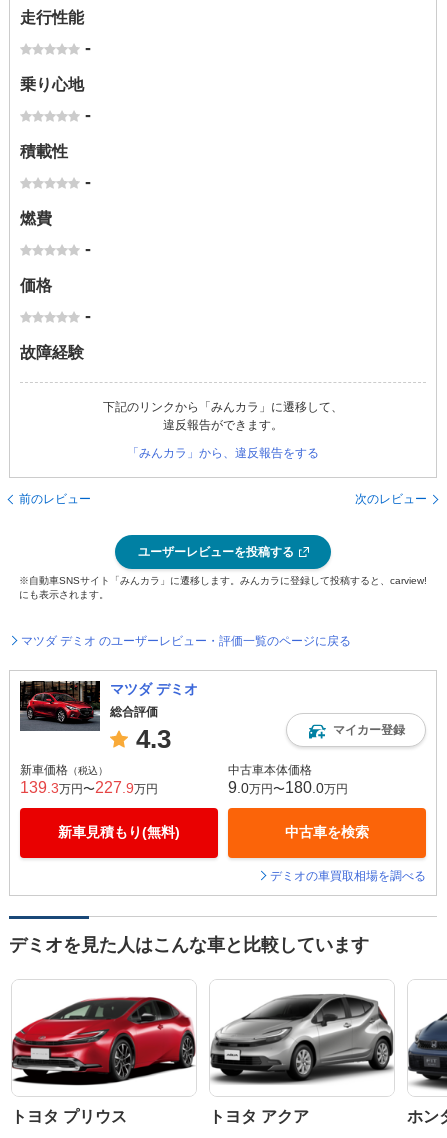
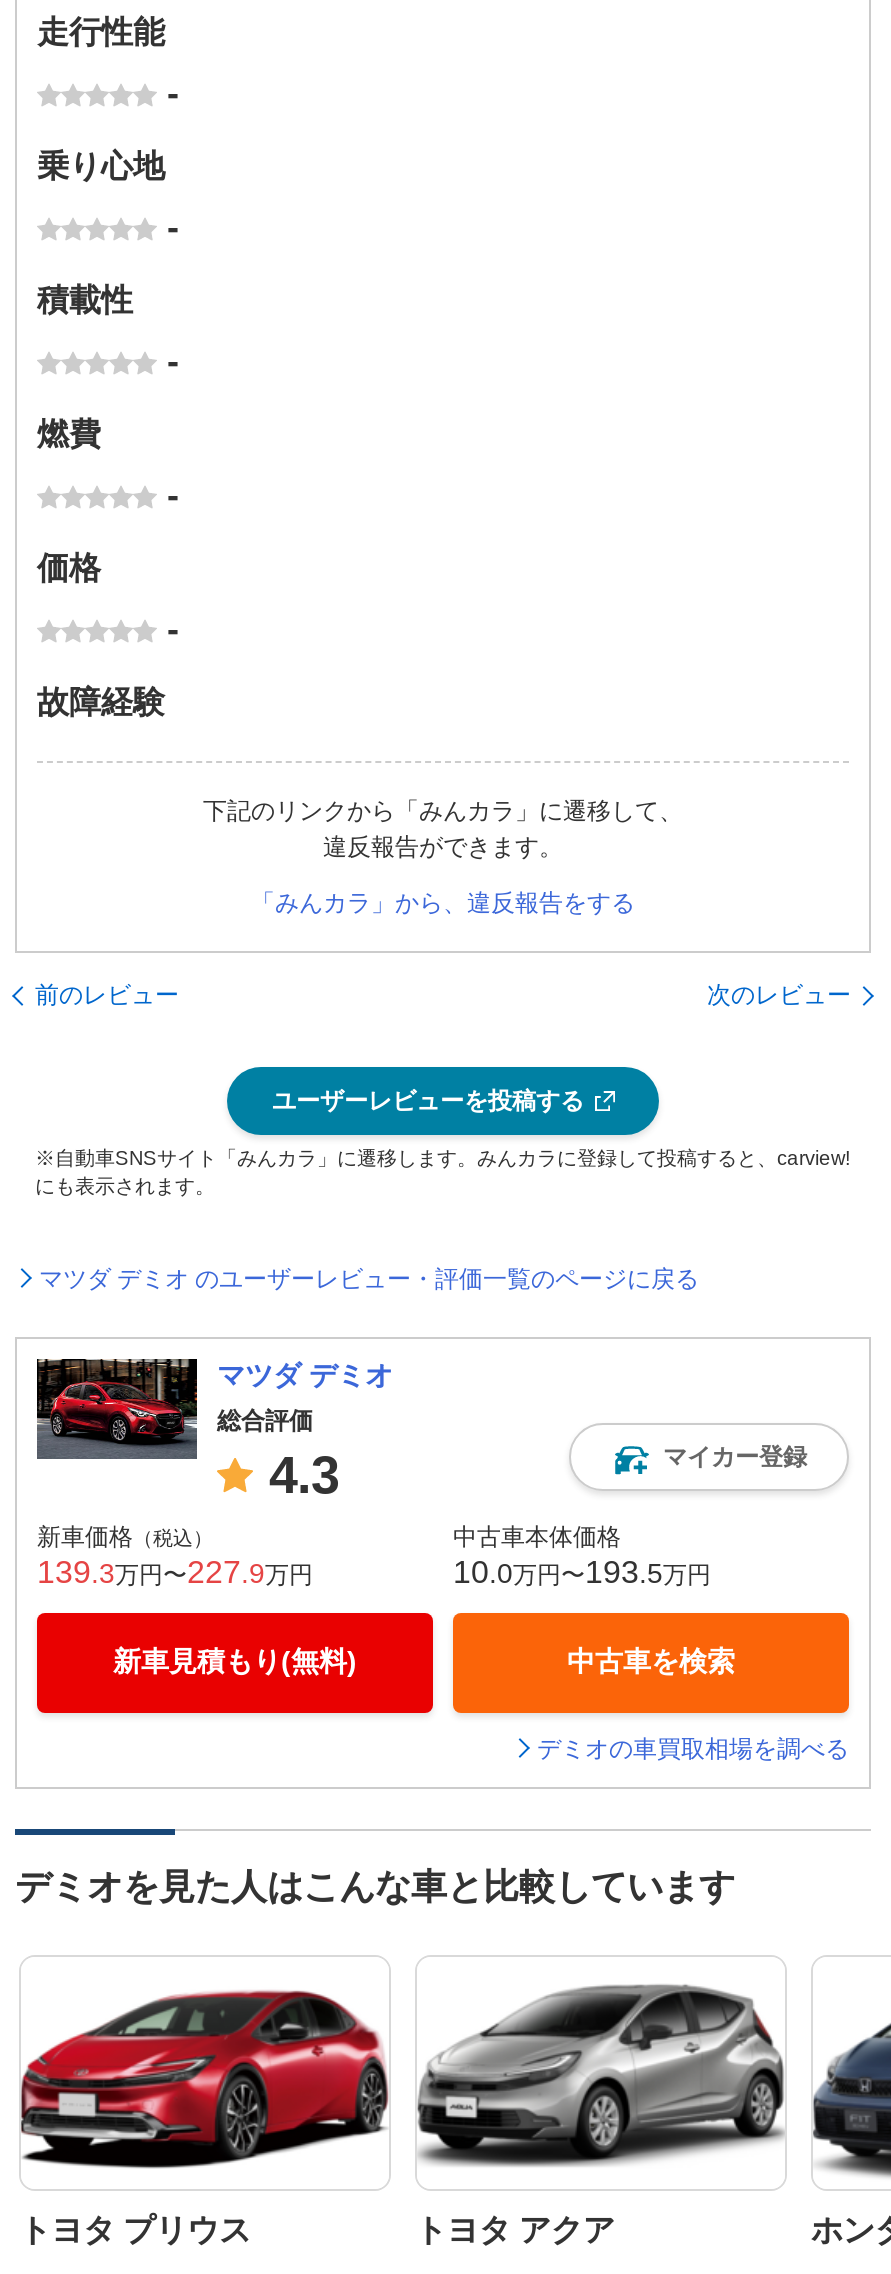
- 9.0万円〜180.0万円
+ 10.0万円〜193.5万円
